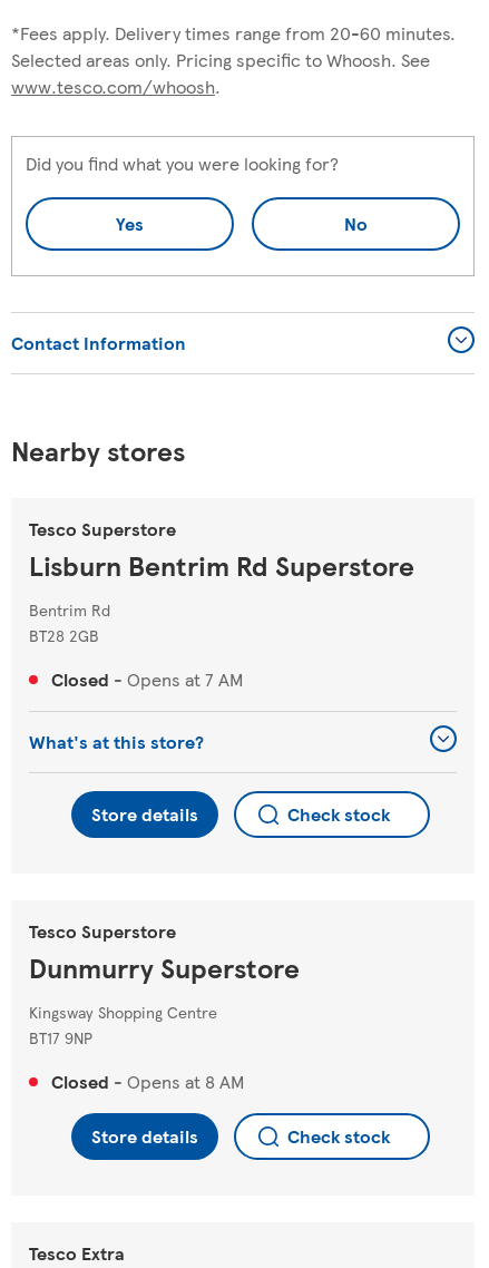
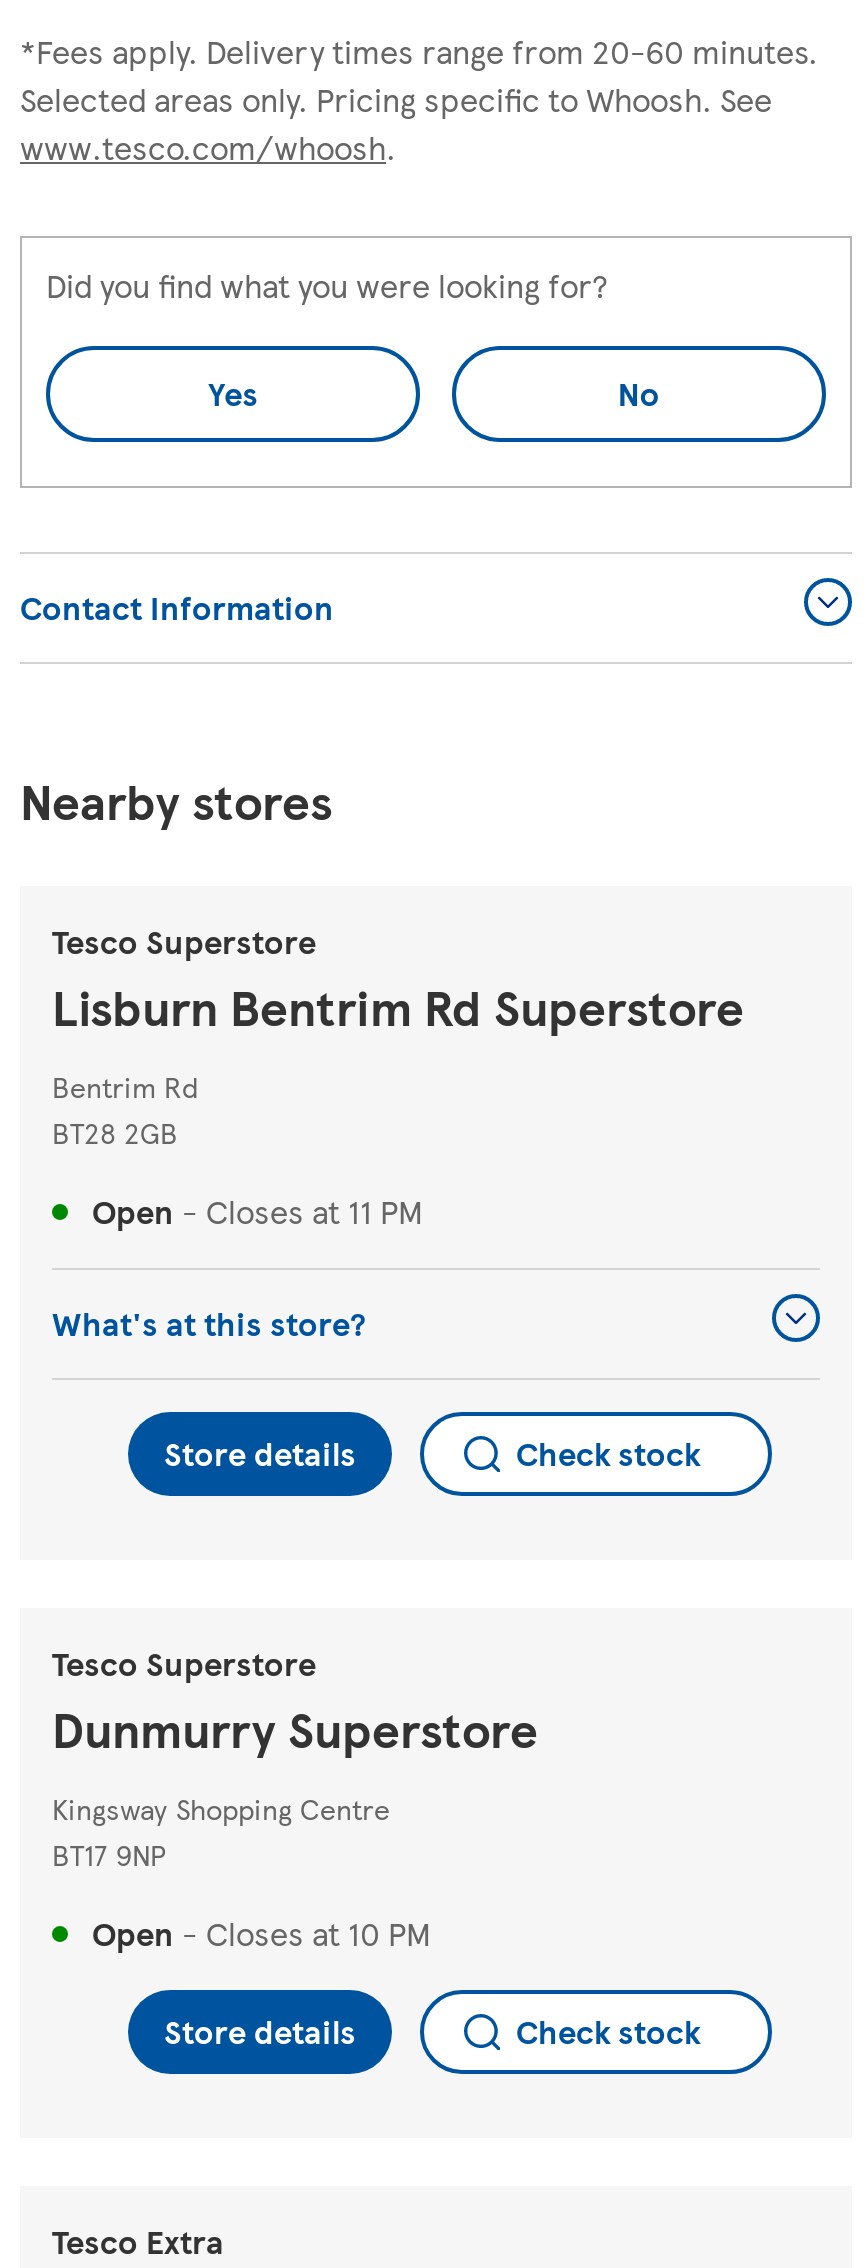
- Closed - Opens at 7 AM
+ Open - Closes at 11 PM

- Closed - Opens at 8 AM
+ Open - Closes at 10 PM
